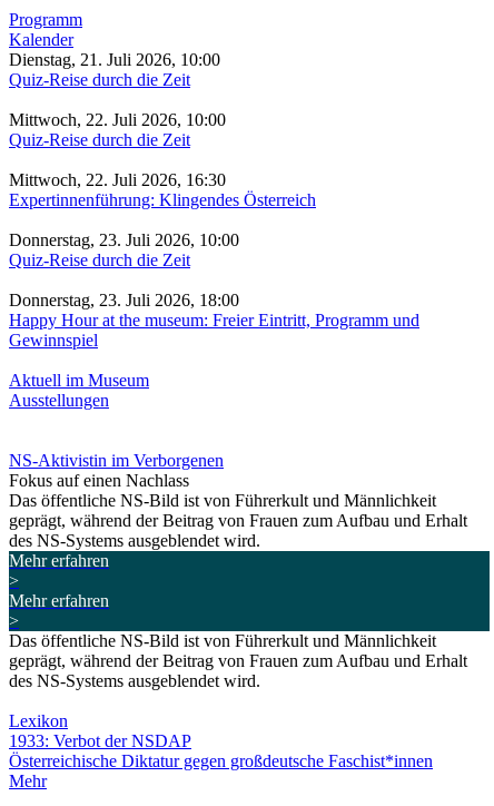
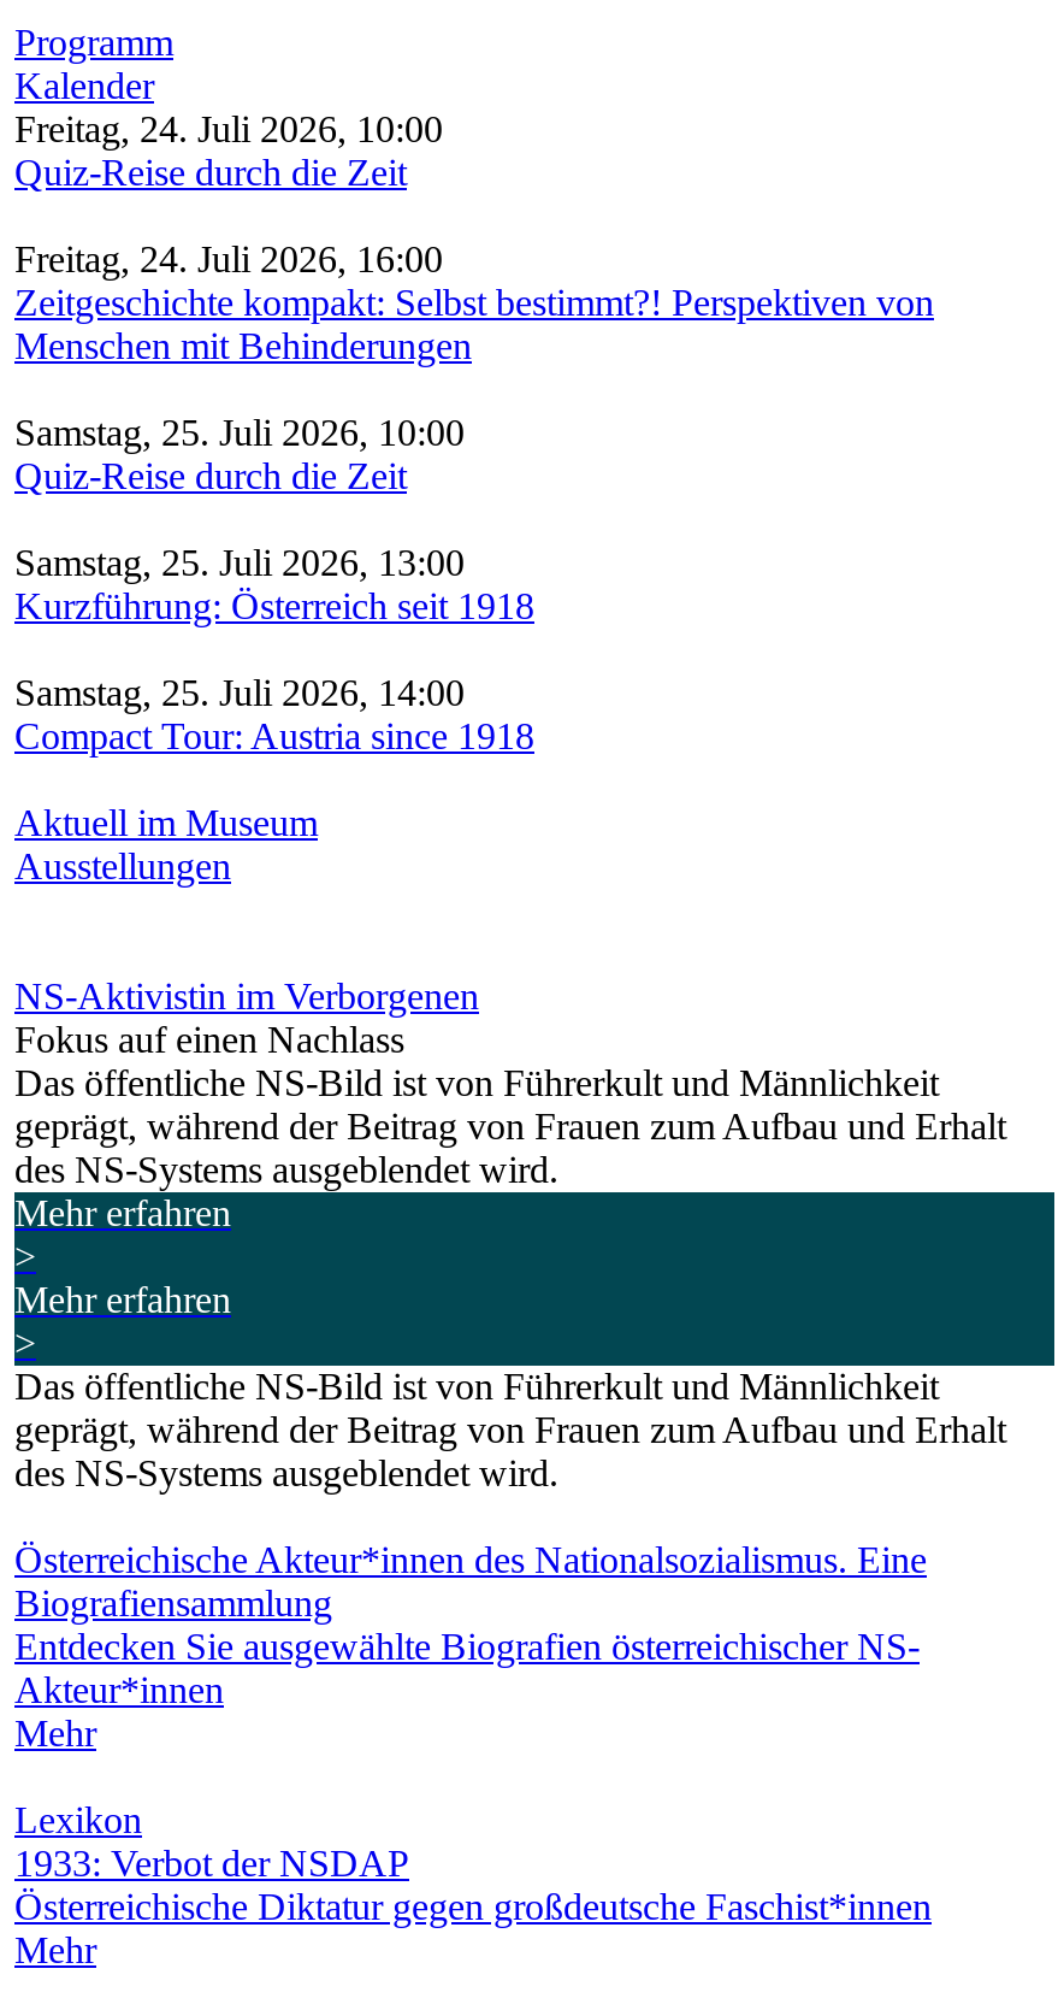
- Dienstag, 21. Juli 2026, 10:00
+ Freitag, 24. Juli 2026, 10:00

- Mittwoch, 22. Juli 2026, 10:00
+ Freitag, 24. Juli 2026, 16:00
+ Zeitgeschichte kompakt: Selbst bestimmt?! Perspektiven von
+ Menschen mit Behinderungen
+ Samstag, 25. Juli 2026, 10:00

- Mittwoch, 22. Juli 2026, 16:30
- Expertinnenführung: Klingendes Österreich
- Donnerstag, 23. Juli 2026, 10:00
- Quiz-Reise durch die Zeit
- Donnerstag, 23. Juli 2026, 18:00
- Happy Hour at the museum: Freier Eintritt, Programm und
- Gewinnspiel
+ Samstag, 25. Juli 2026, 13:00
+ Kurzführung: Österreich seit 1918
+ Samstag, 25. Juli 2026, 14:00
+ Compact Tour: Austria since 1918

+ Österreichische Akteur*innen des Nationalsozialismus. Eine
+ Biografiensammlung
+ Entdecken Sie ausgewählte Biografien österreichischer NS-
+ Akteur*innen
+ Mehr
